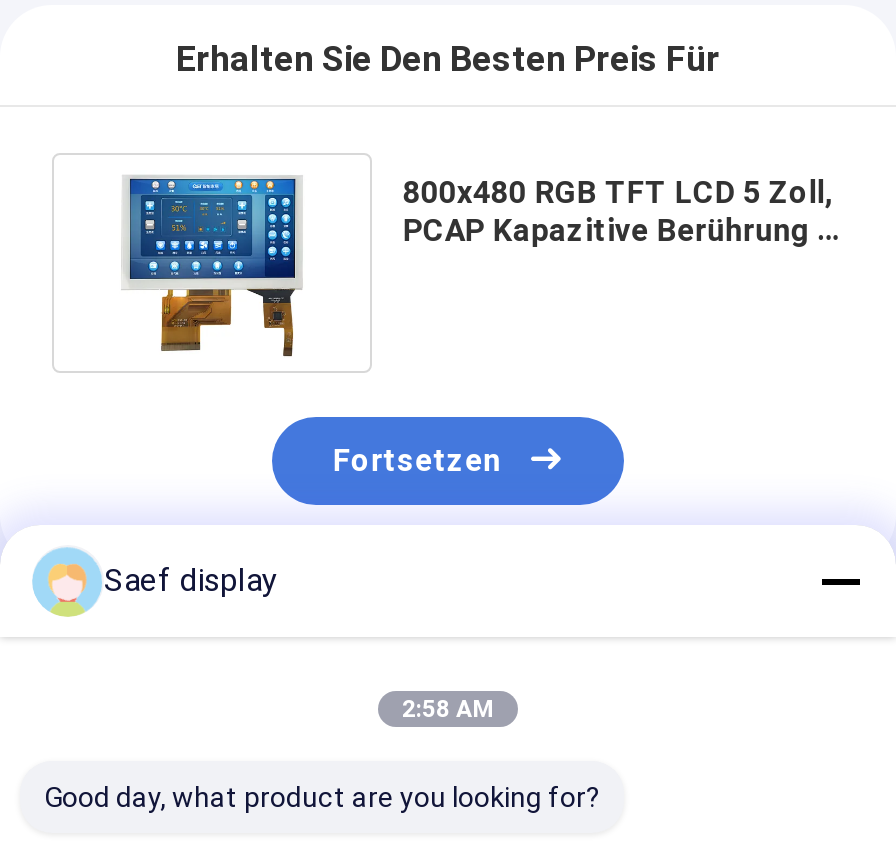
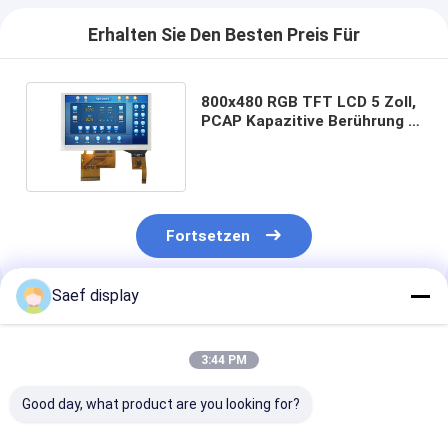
- 2:58 AM
+ 3:44 PM
